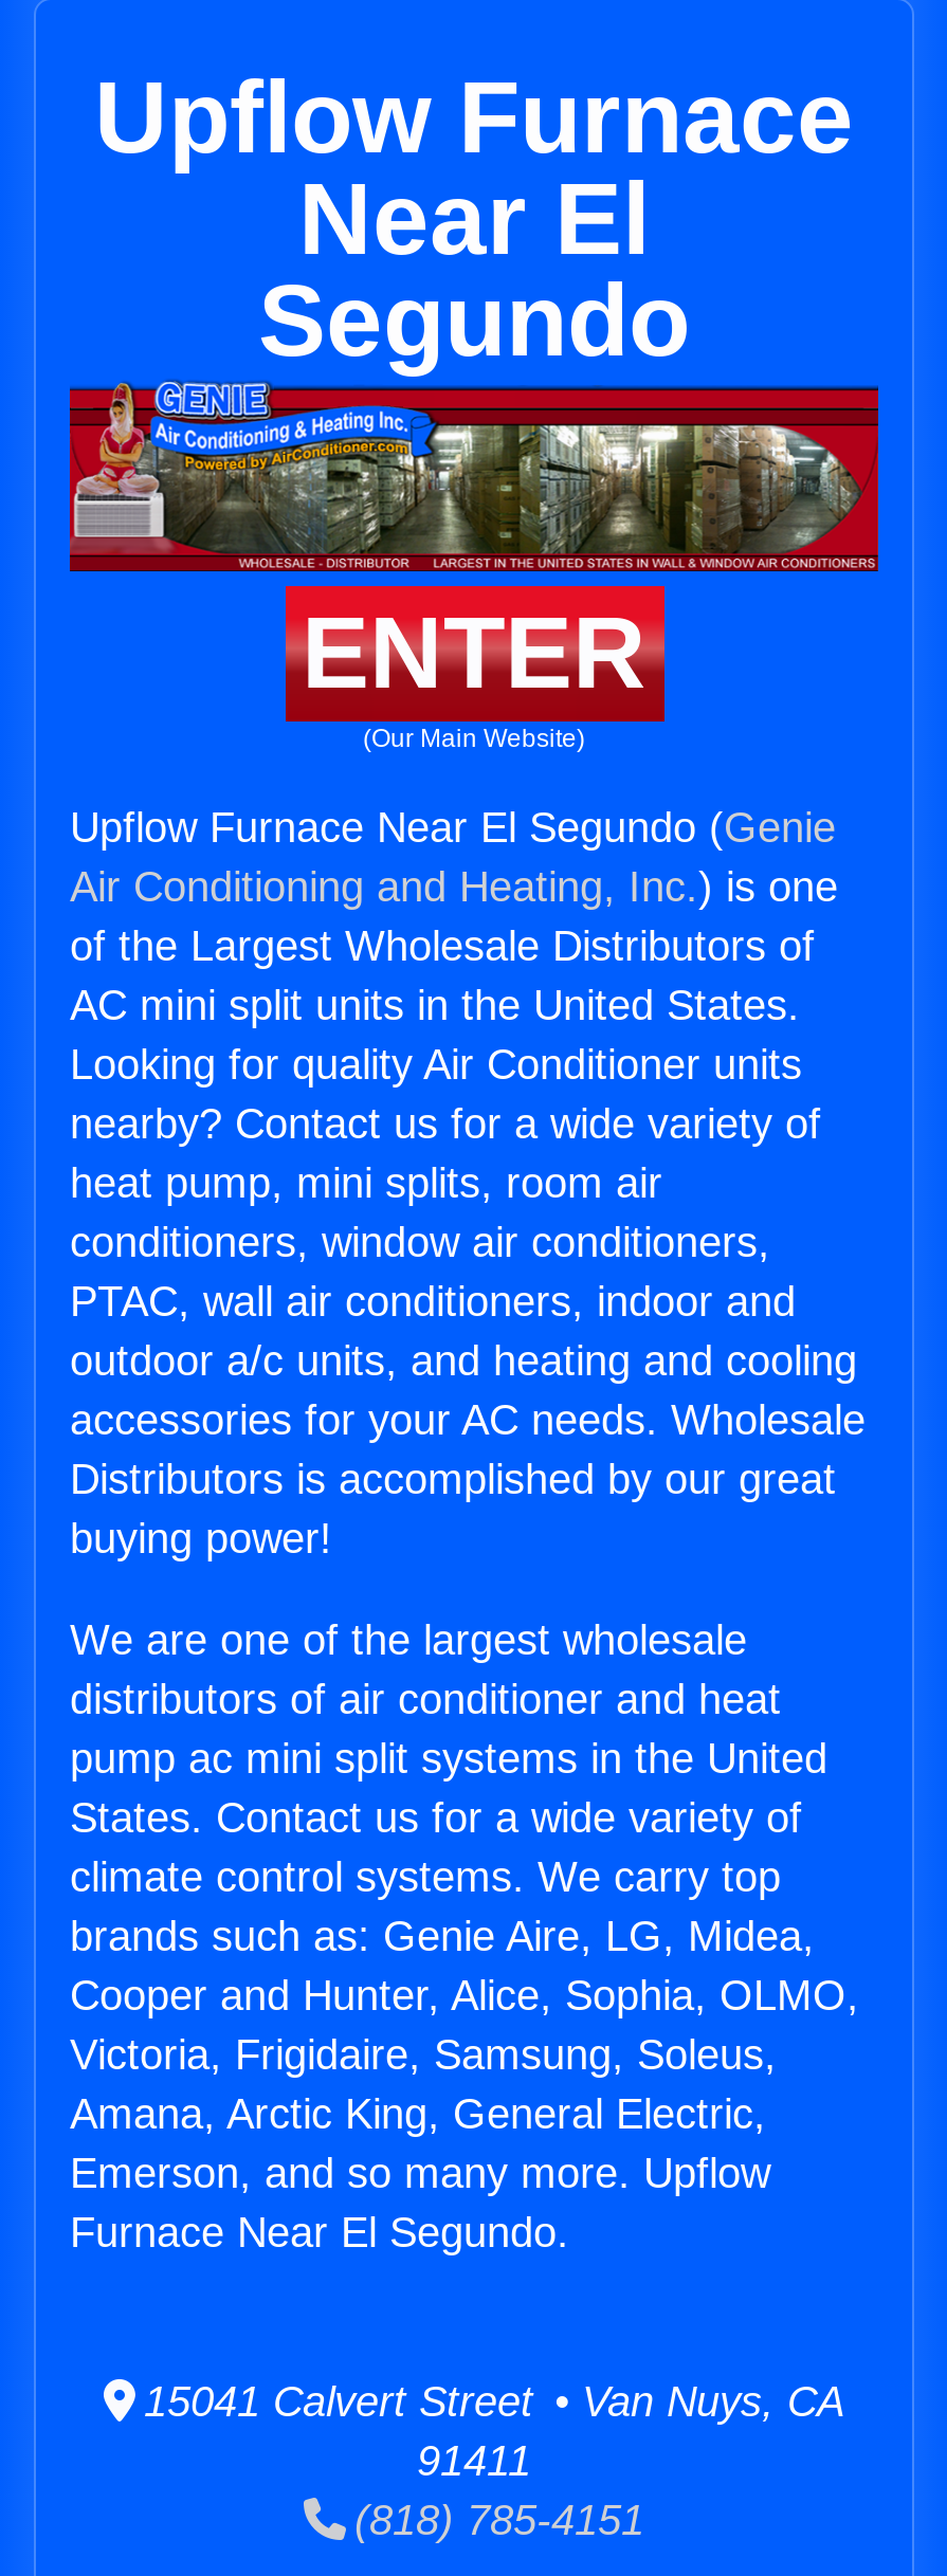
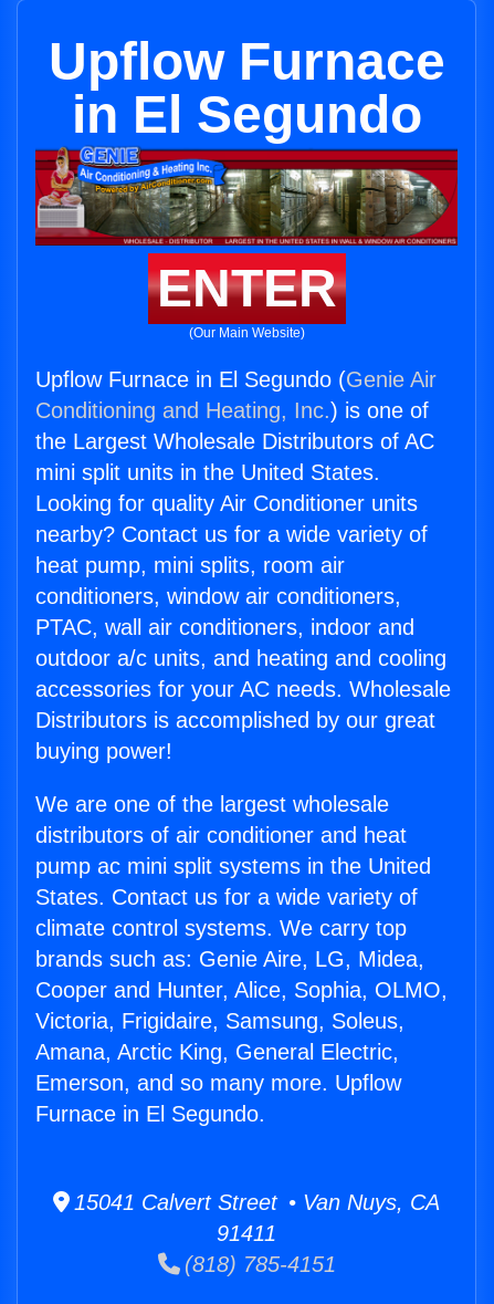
- Near El
- Segundo
+ in El Segundo

- Upflow Furnace Near El Segundo (Genie
- Air Conditioning and Heating, Inc.) is one
- of the Largest Wholesale Distributors of
- AC mini split units in the United States.
+ Upflow Furnace in El Segundo (Genie Air
+ Conditioning and Heating, Inc.) is one of
+ the Largest Wholesale Distributors of AC
+ mini split units in the United States.

- Furnace Near El Segundo.
+ Furnace in El Segundo.
